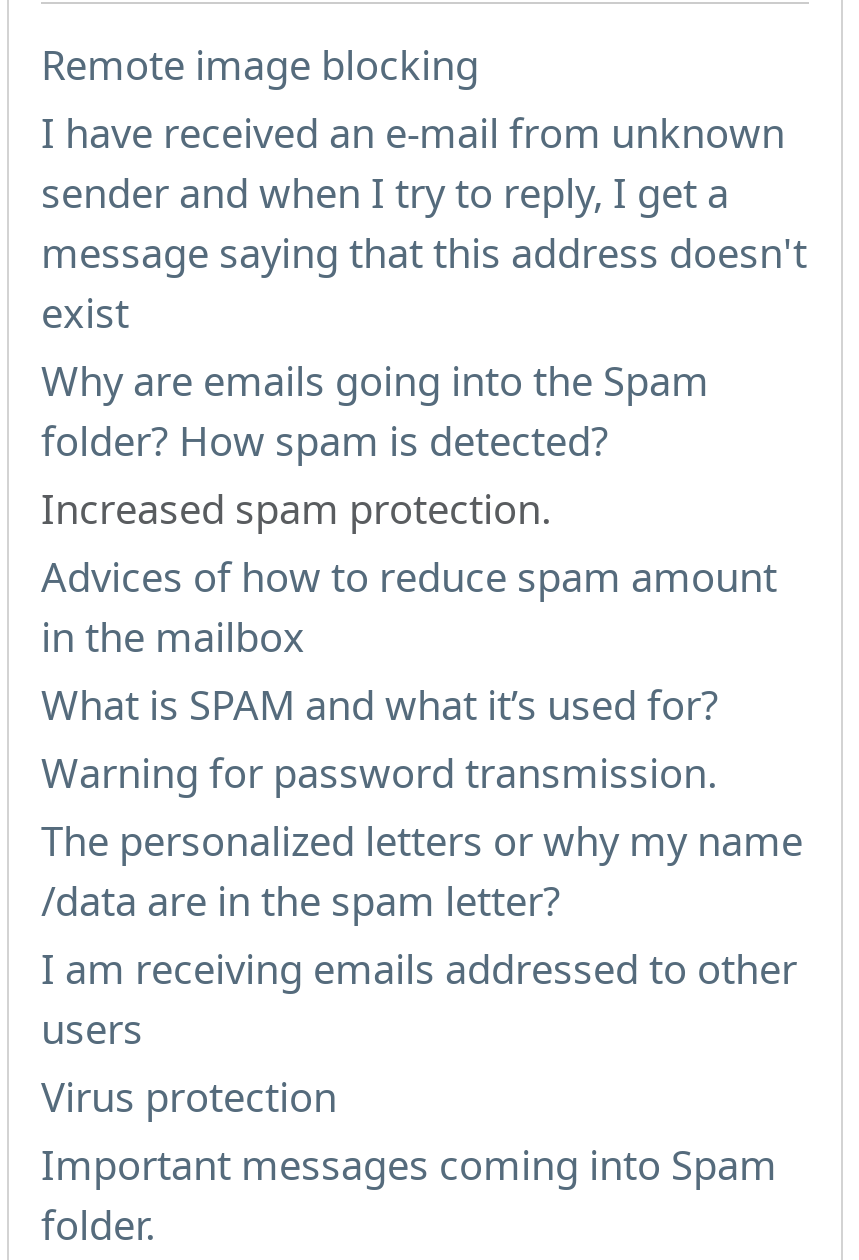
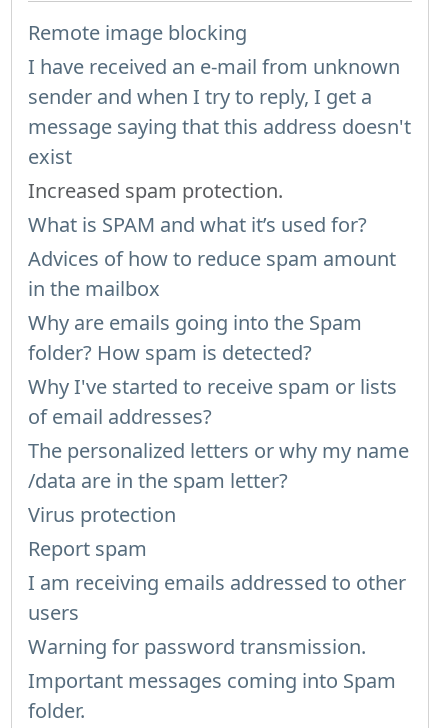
moved down: Why are emails going into the Spam | folder? How spam is detected?

moved up: Increased spam protection.

moved up: Advices of how to reduce spam amount | in the mailbox

+ Why I've started to receive spam or lists
+ of email addresses?

moved up: What is SPAM and what it’s used for?

moved down: Warning for password transmission.

+ Report spam

moved up: Virus protection
